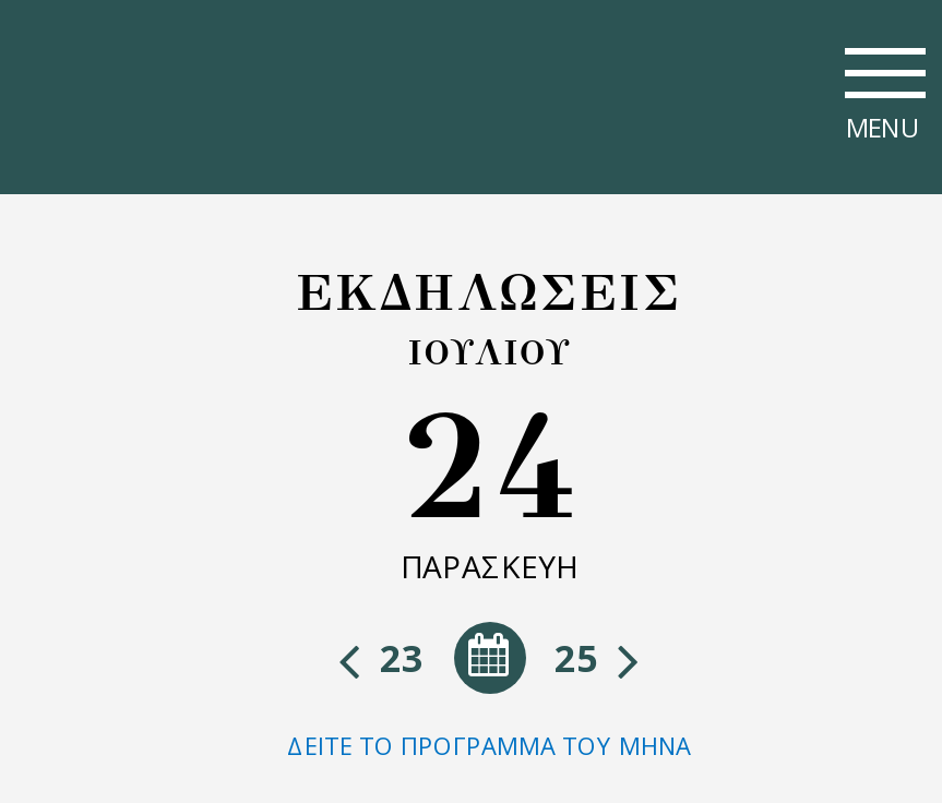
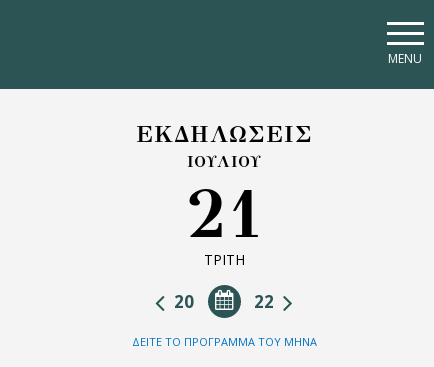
- 24
- ΠΑΡΑΣΚΕΥΗ
+ 21
+ ΤΡΙΤΗ

- 25
- 23
+ 22
+ 20
